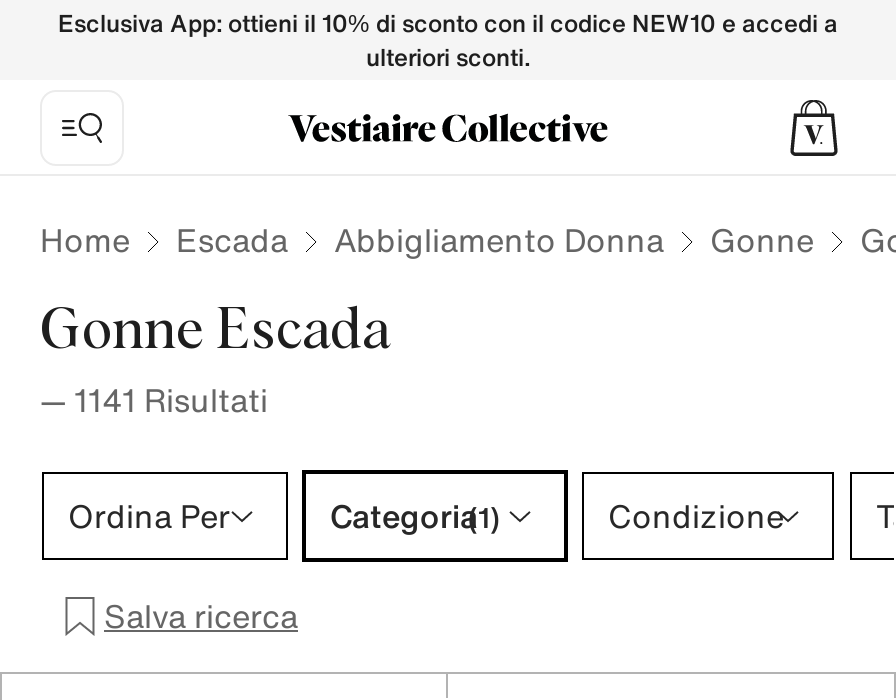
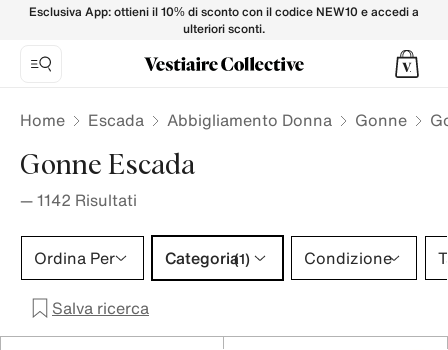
- — 1141 Risultati
+ — 1142 Risultati
